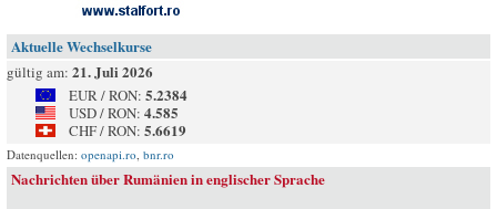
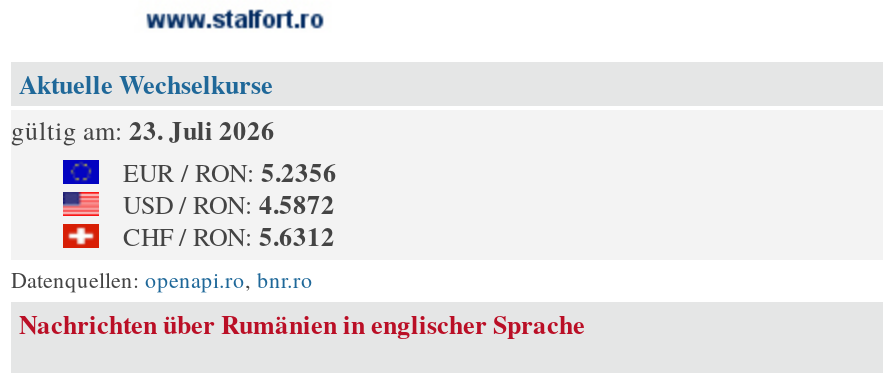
- gültig am: 21. Juli 2026
+ gültig am: 23. Juli 2026

- EUR / RON: 5.2384
+ EUR / RON: 5.2356

- USD / RON: 4.585
+ USD / RON: 4.5872

- CHF / RON: 5.6619
+ CHF / RON: 5.6312
